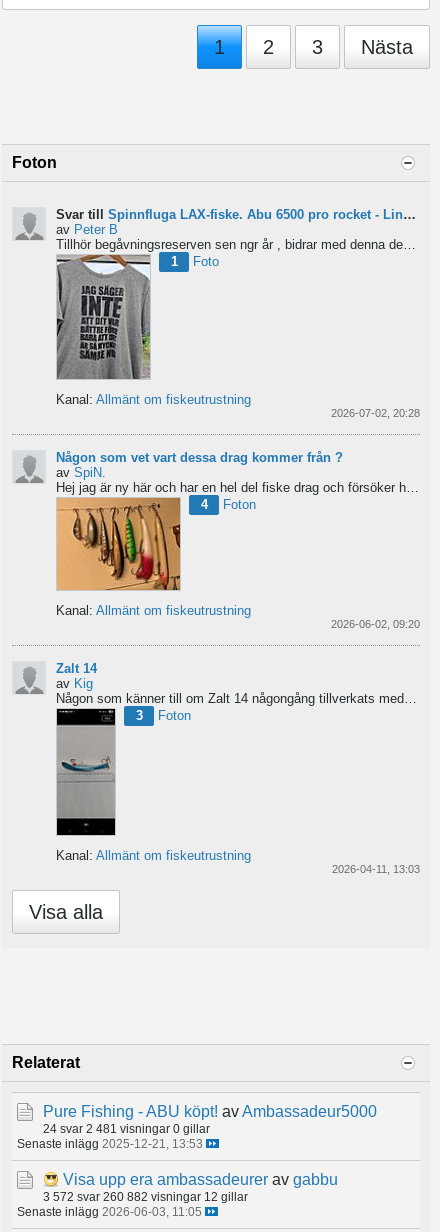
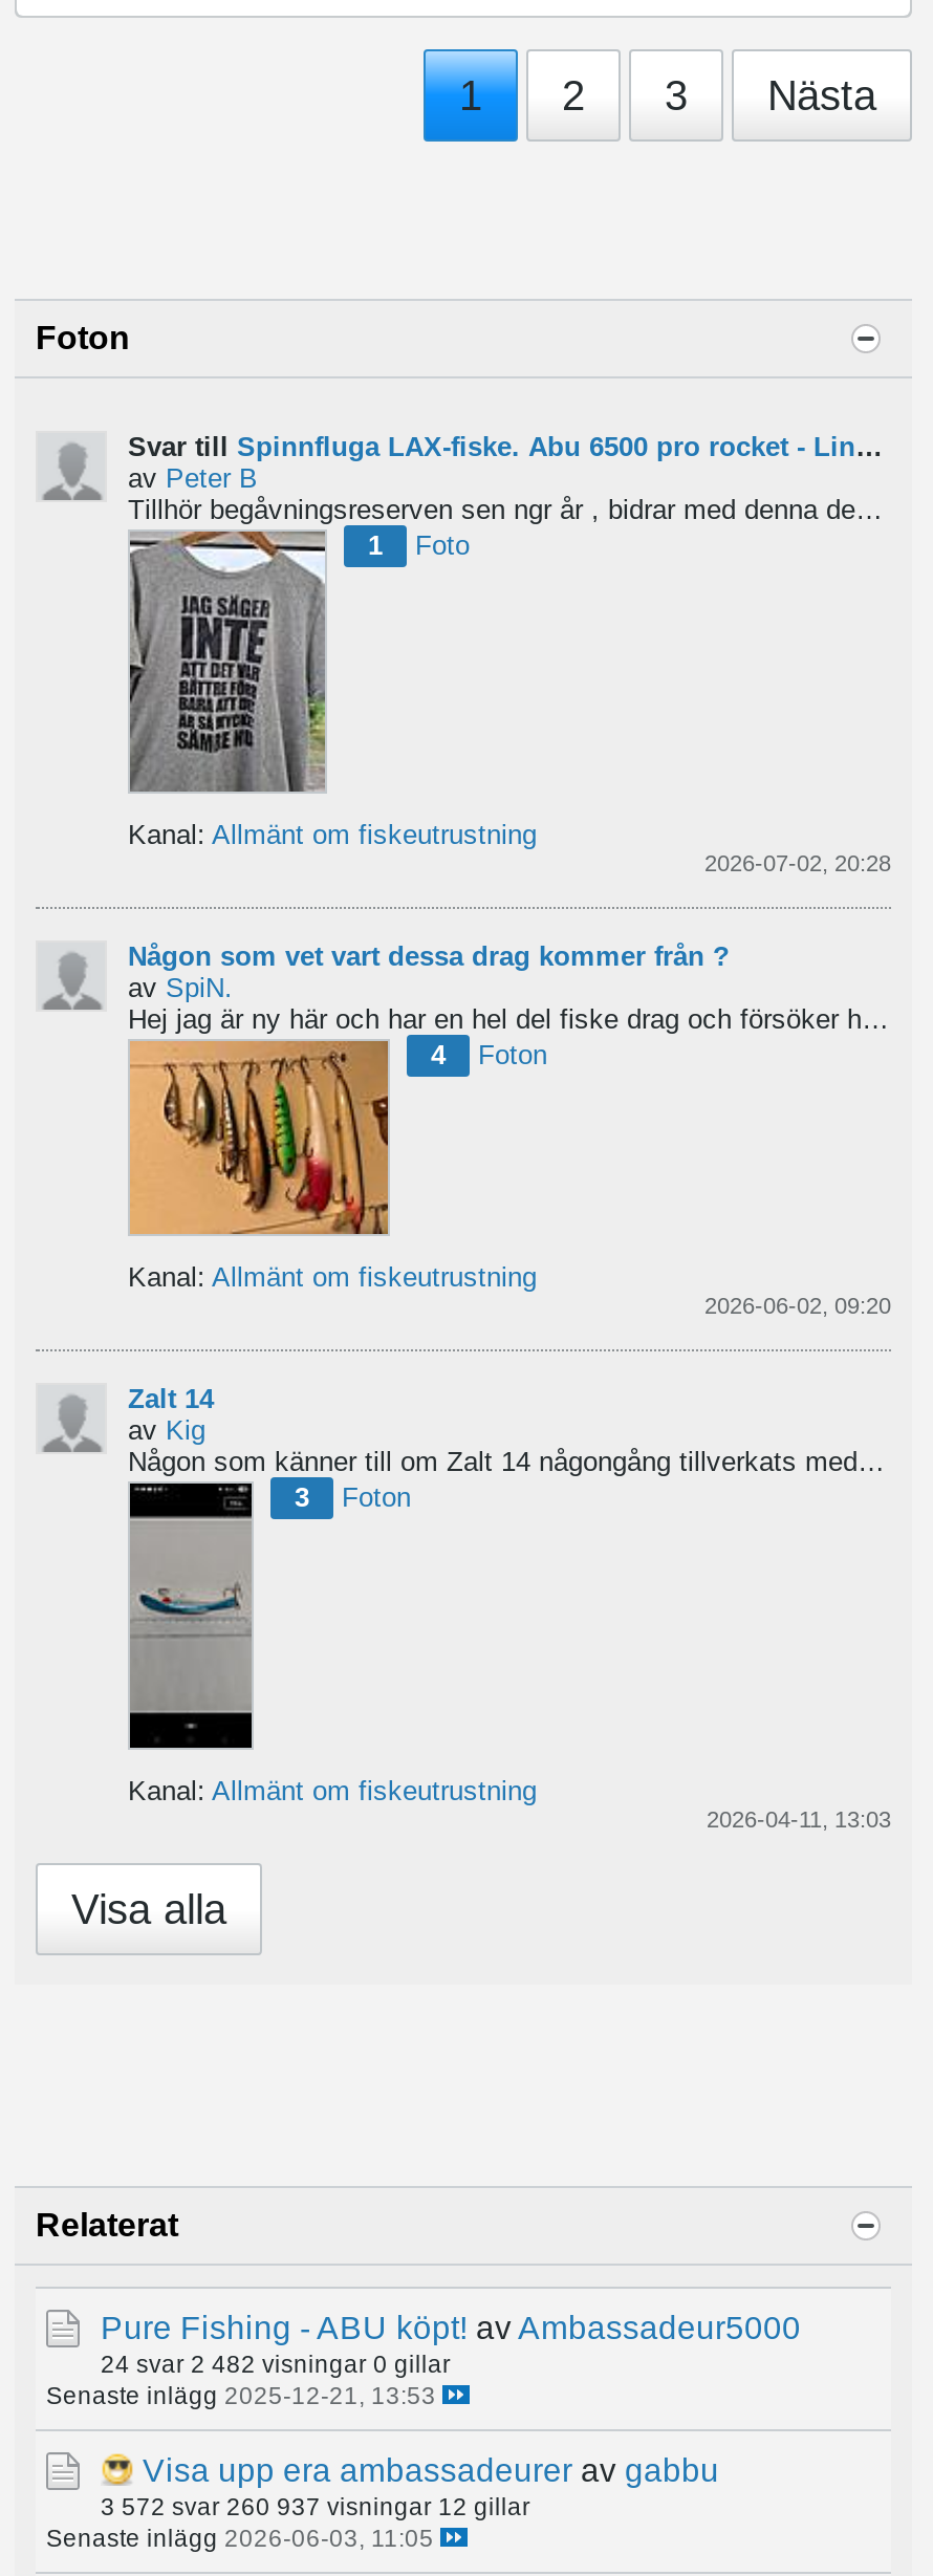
- 24 svar 2 481 visningar 0 gillar
+ 24 svar 2 482 visningar 0 gillar

- 3 572 svar 260 882 visningar 12 gillar
+ 3 572 svar 260 937 visningar 12 gillar
